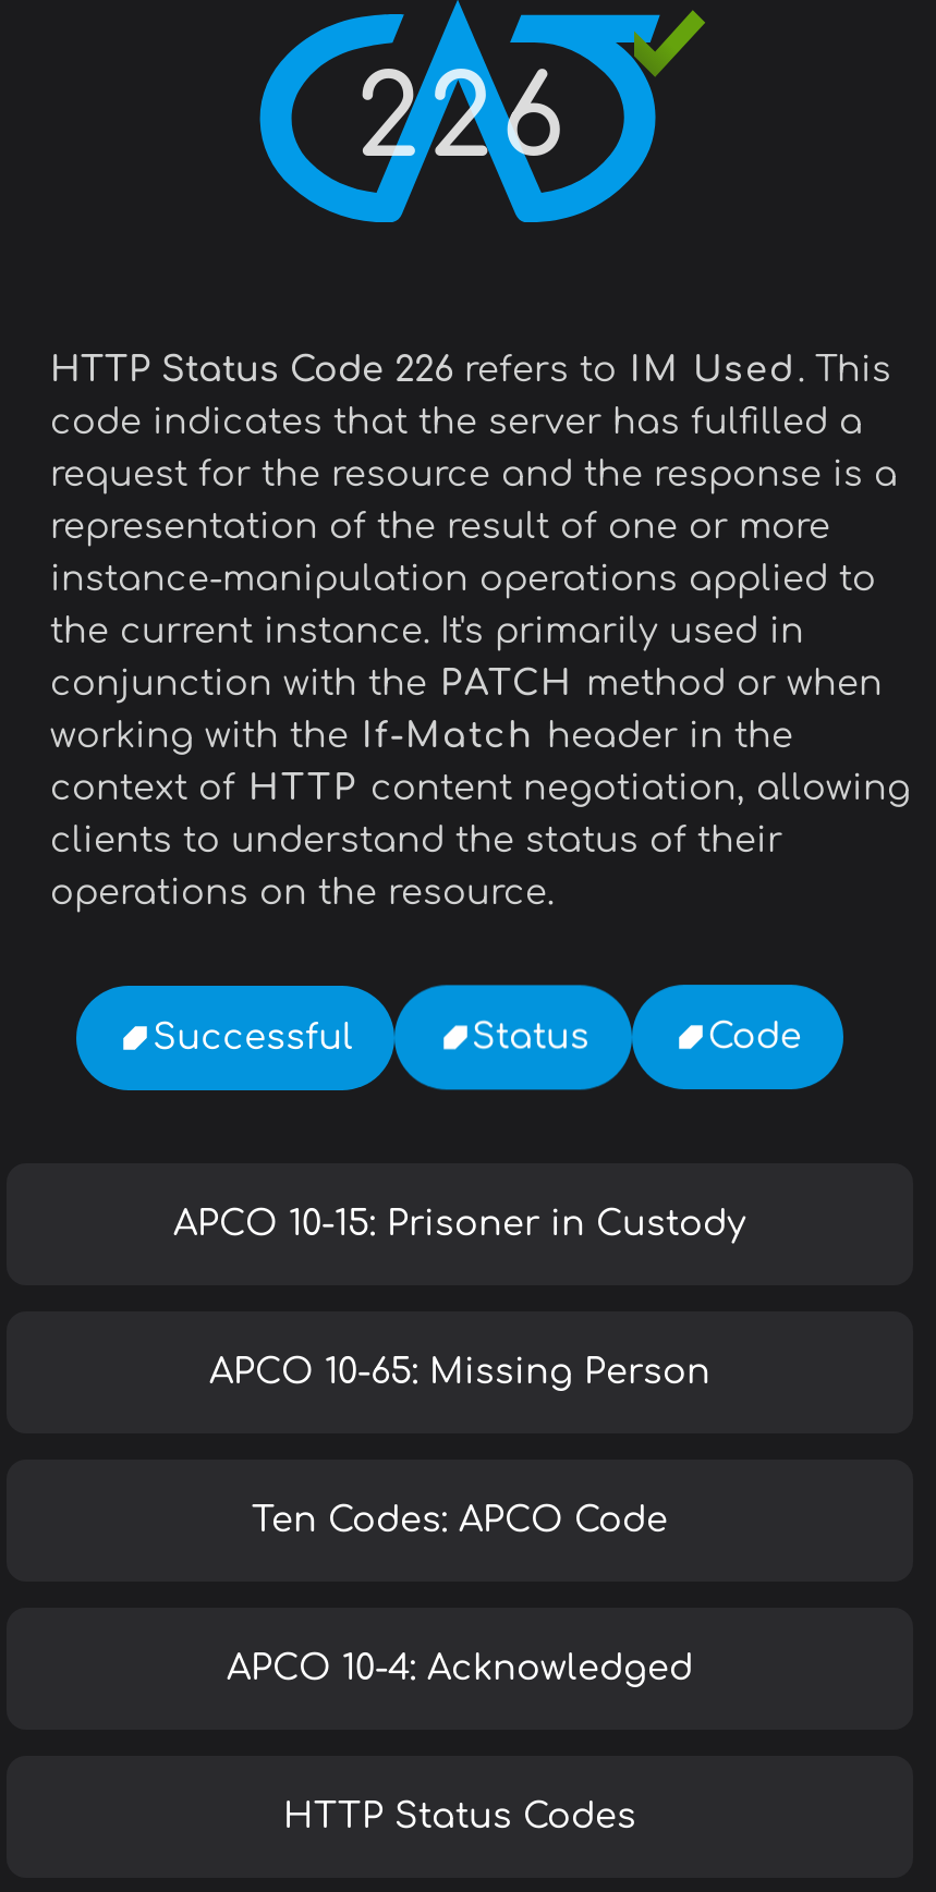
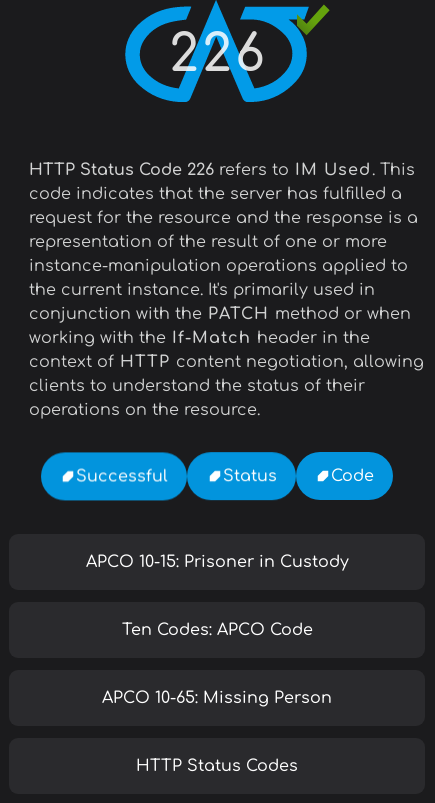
moved down: APCO 10-65: Missing Person

- APCO 10-4: Acknowledged
